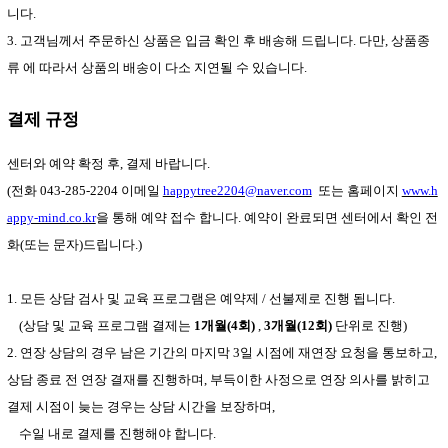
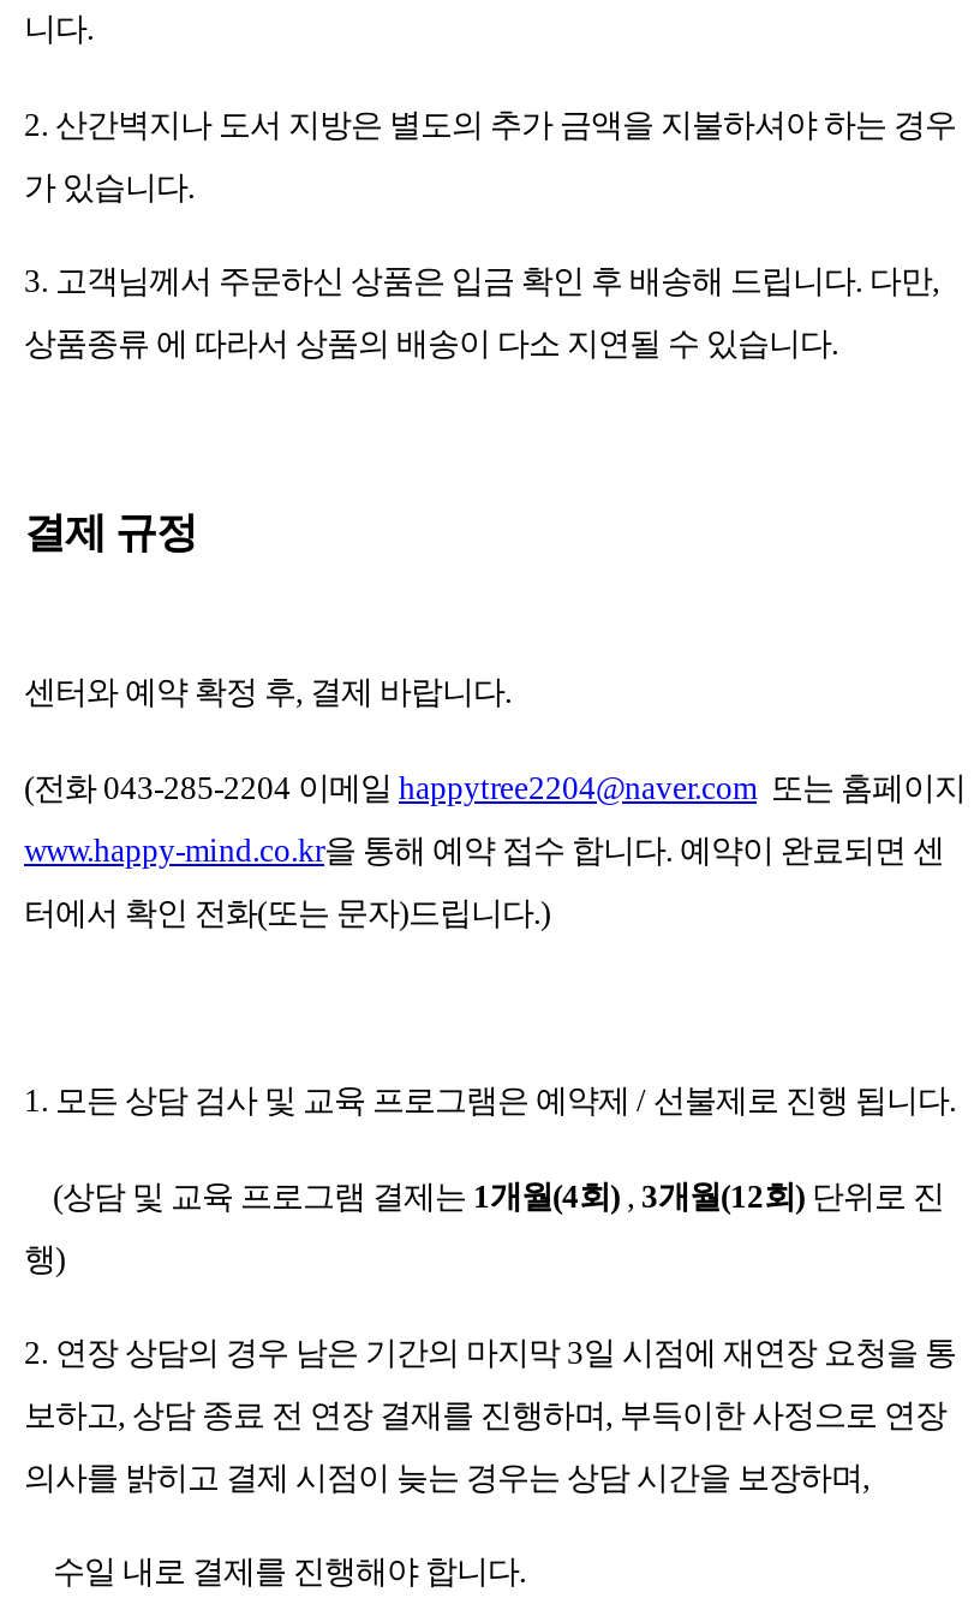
- 3. 고객님께서 주문하신 상품은 입금 확인 후 배송해 드립니다. 다만, 상품종
- 류 에 따라서 상품의 배송이 다소 지연될 수 있습니다.
+ 2. 산간벽지나 도서 지방은 별도의 추가 금액을 지불하셔야 하는 경우
+ 가 있습니다.
+ 3. 고객님께서 주문하신 상품은 입금 확인 후 배송해 드립니다. 다만,
+ 상품종류 에 따라서 상품의 배송이 다소 지연될 수 있습니다.
